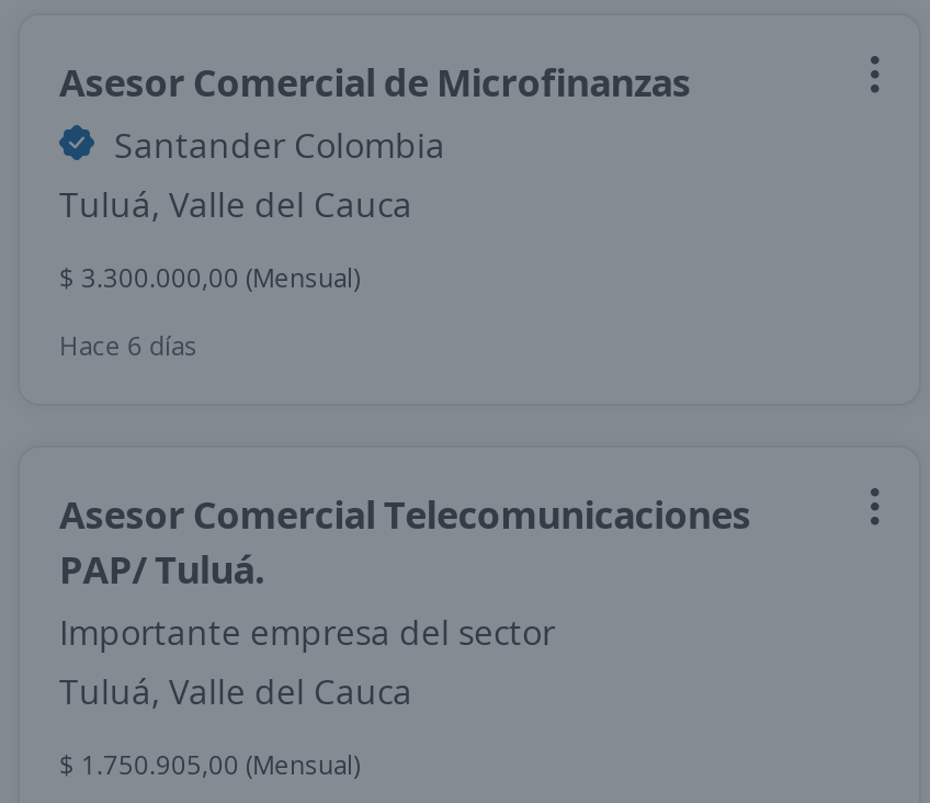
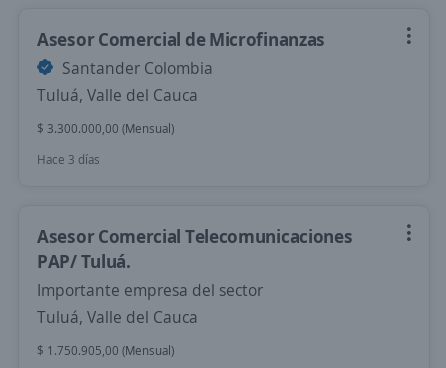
- Hace 6 días
+ Hace 3 días
